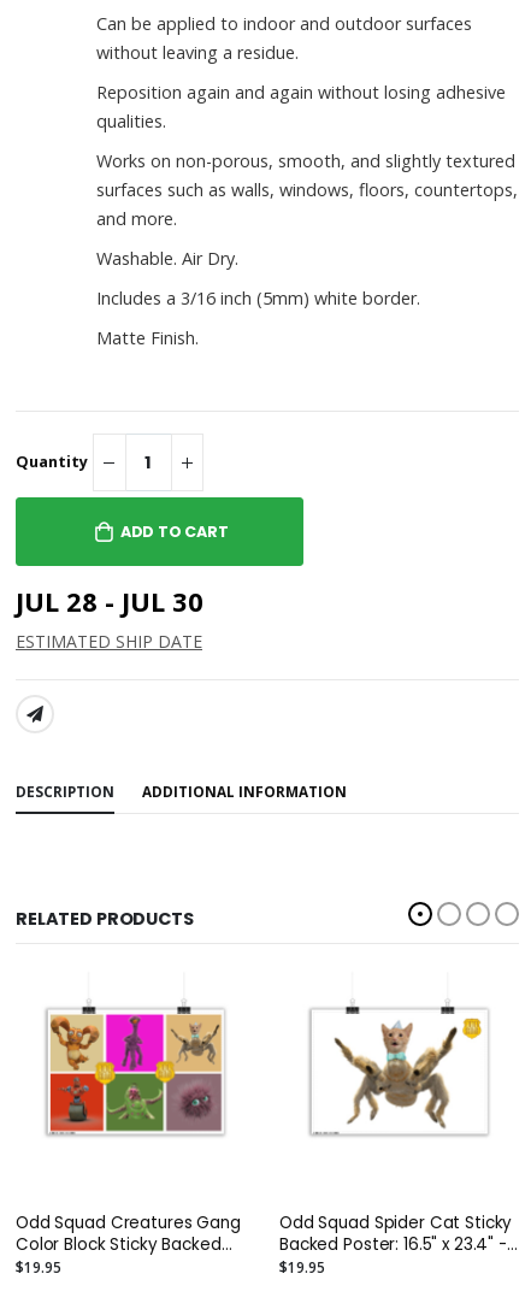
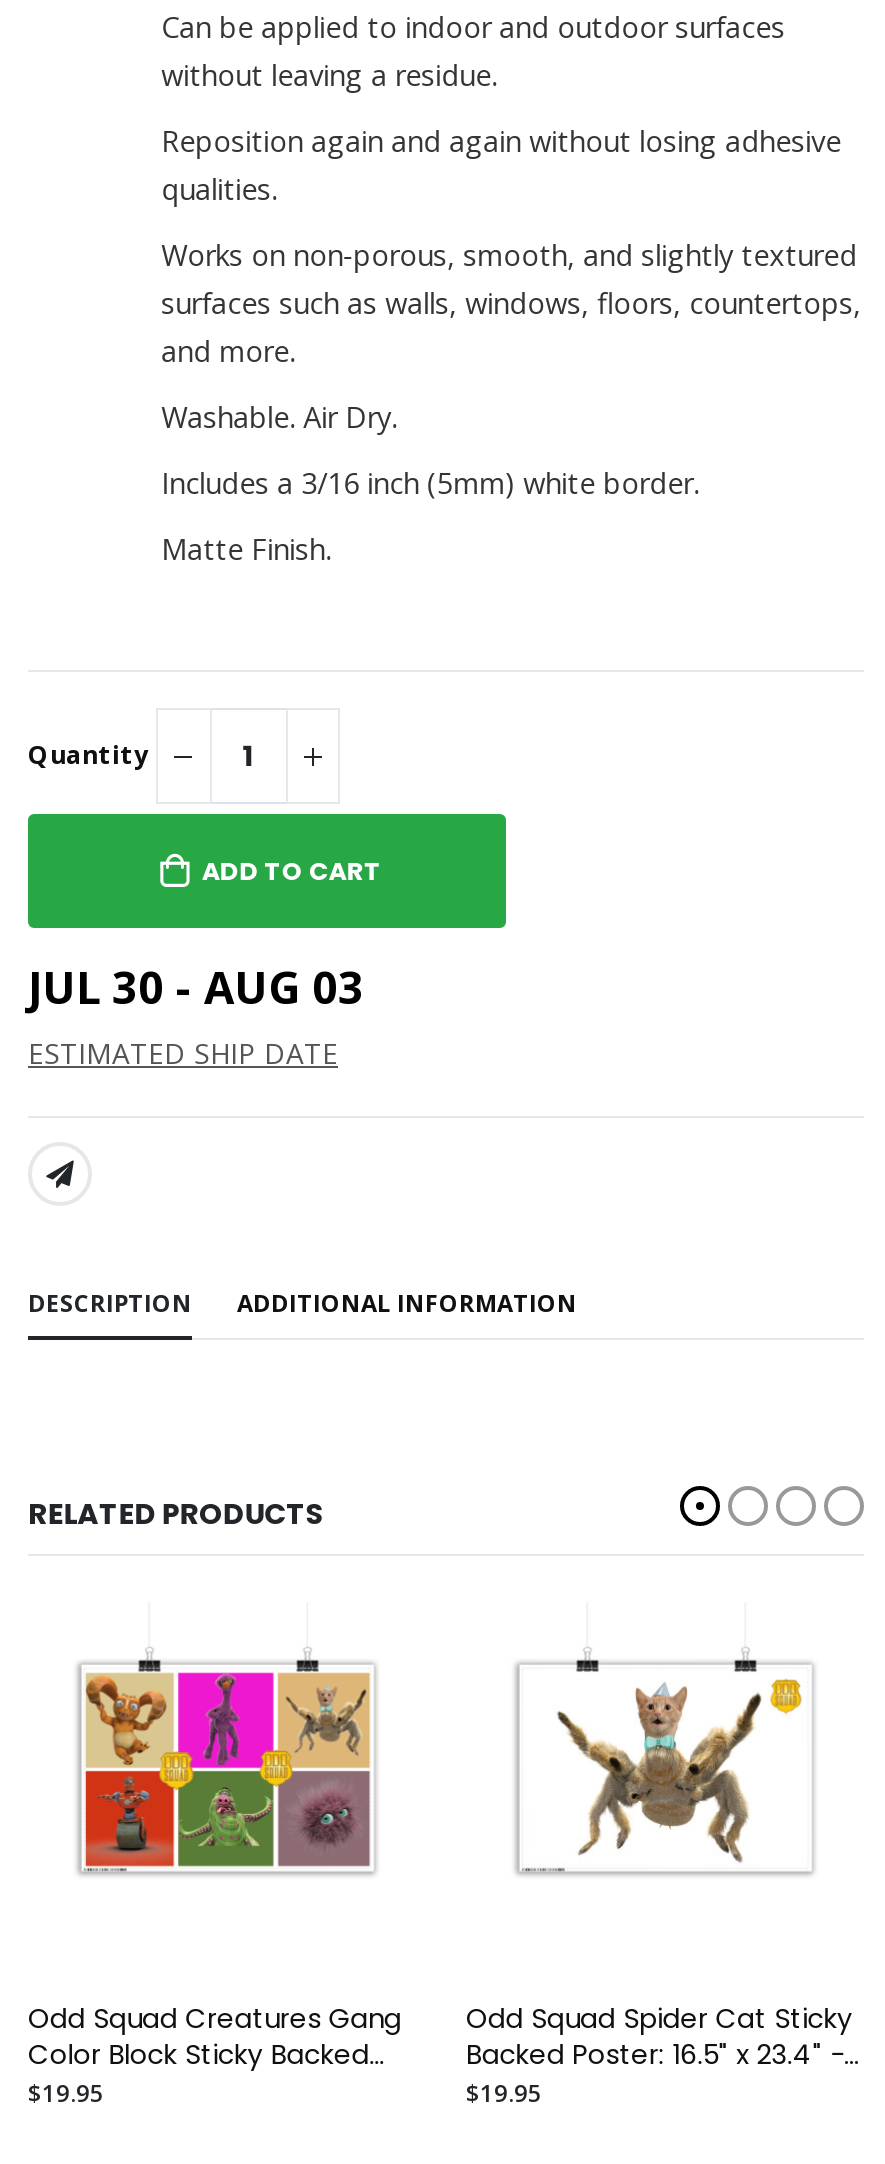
- JUL 28 - JUL 30
+ JUL 30 - AUG 03
